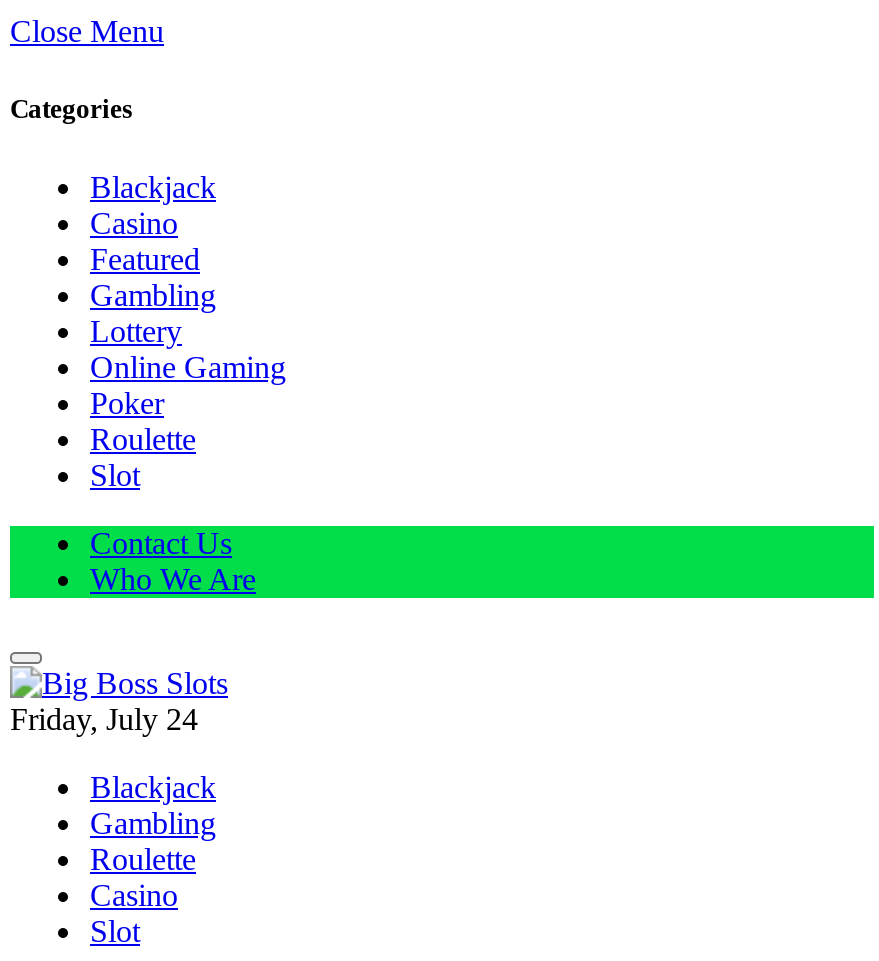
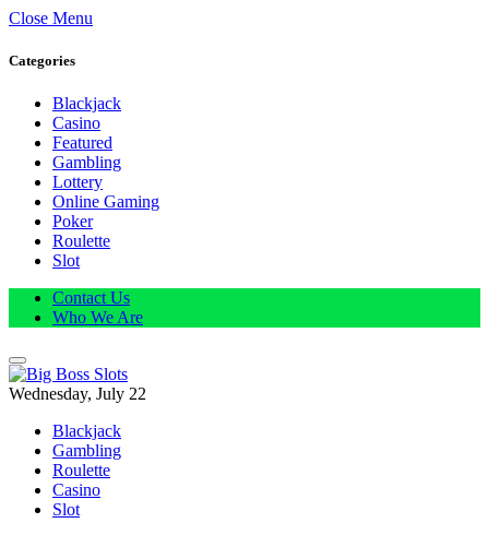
- Friday, July 24
+ Wednesday, July 22
